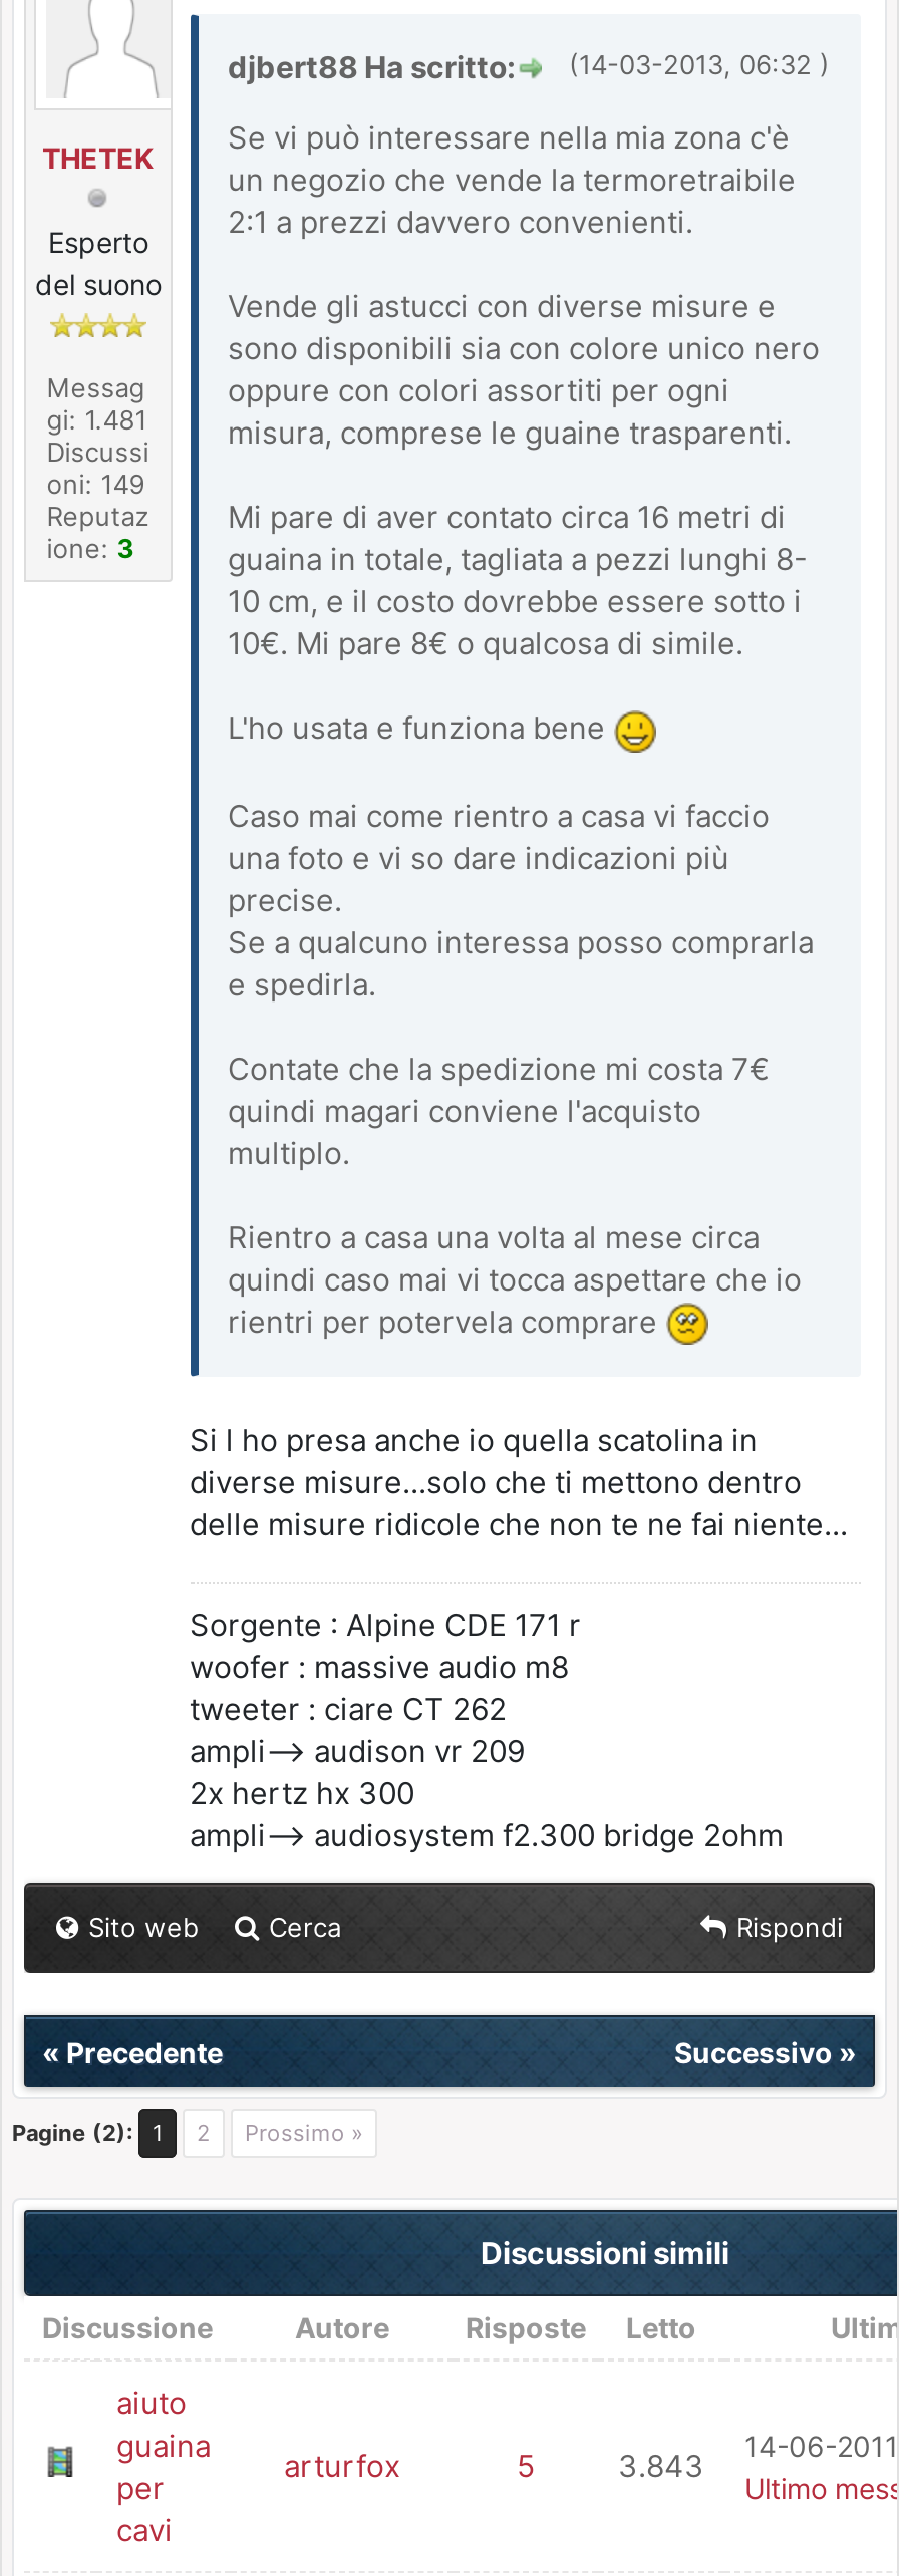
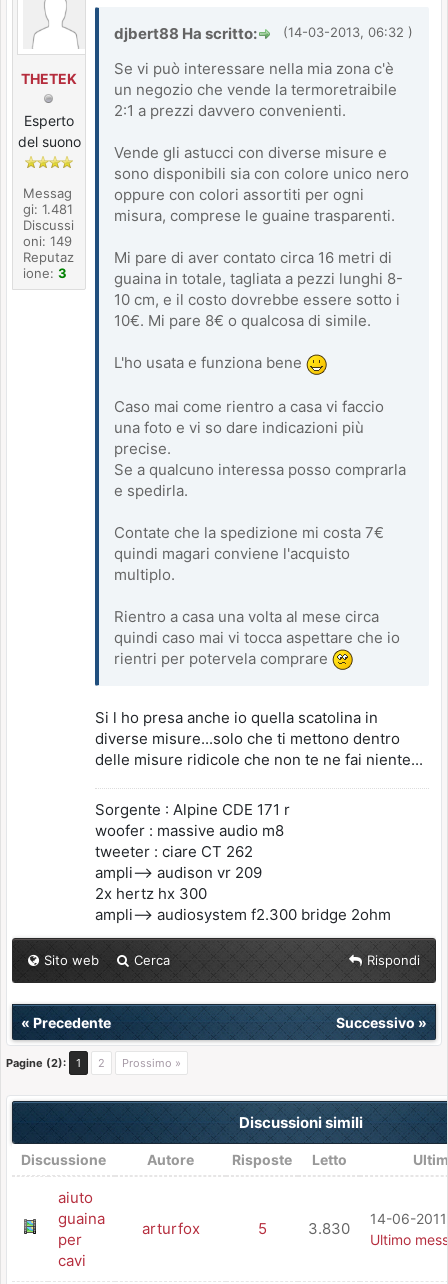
- 3.843
+ 3.830
